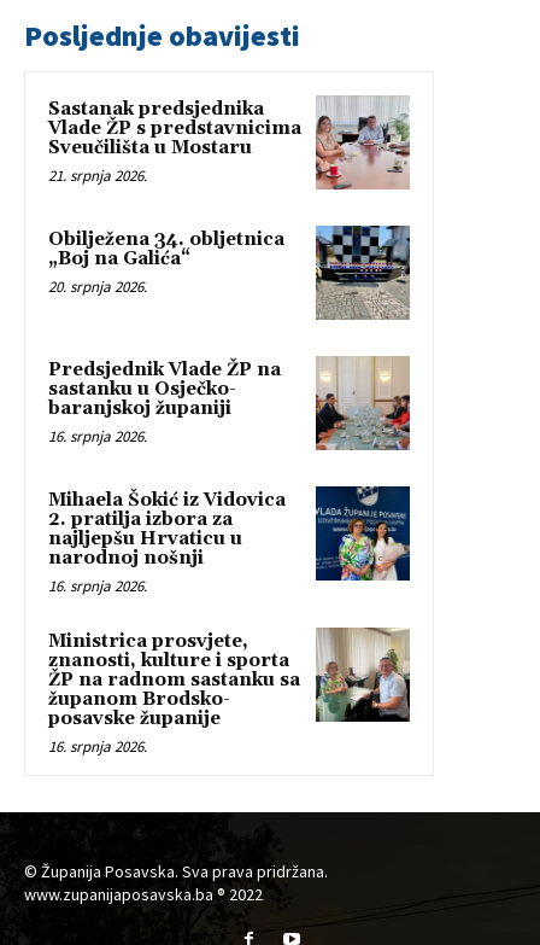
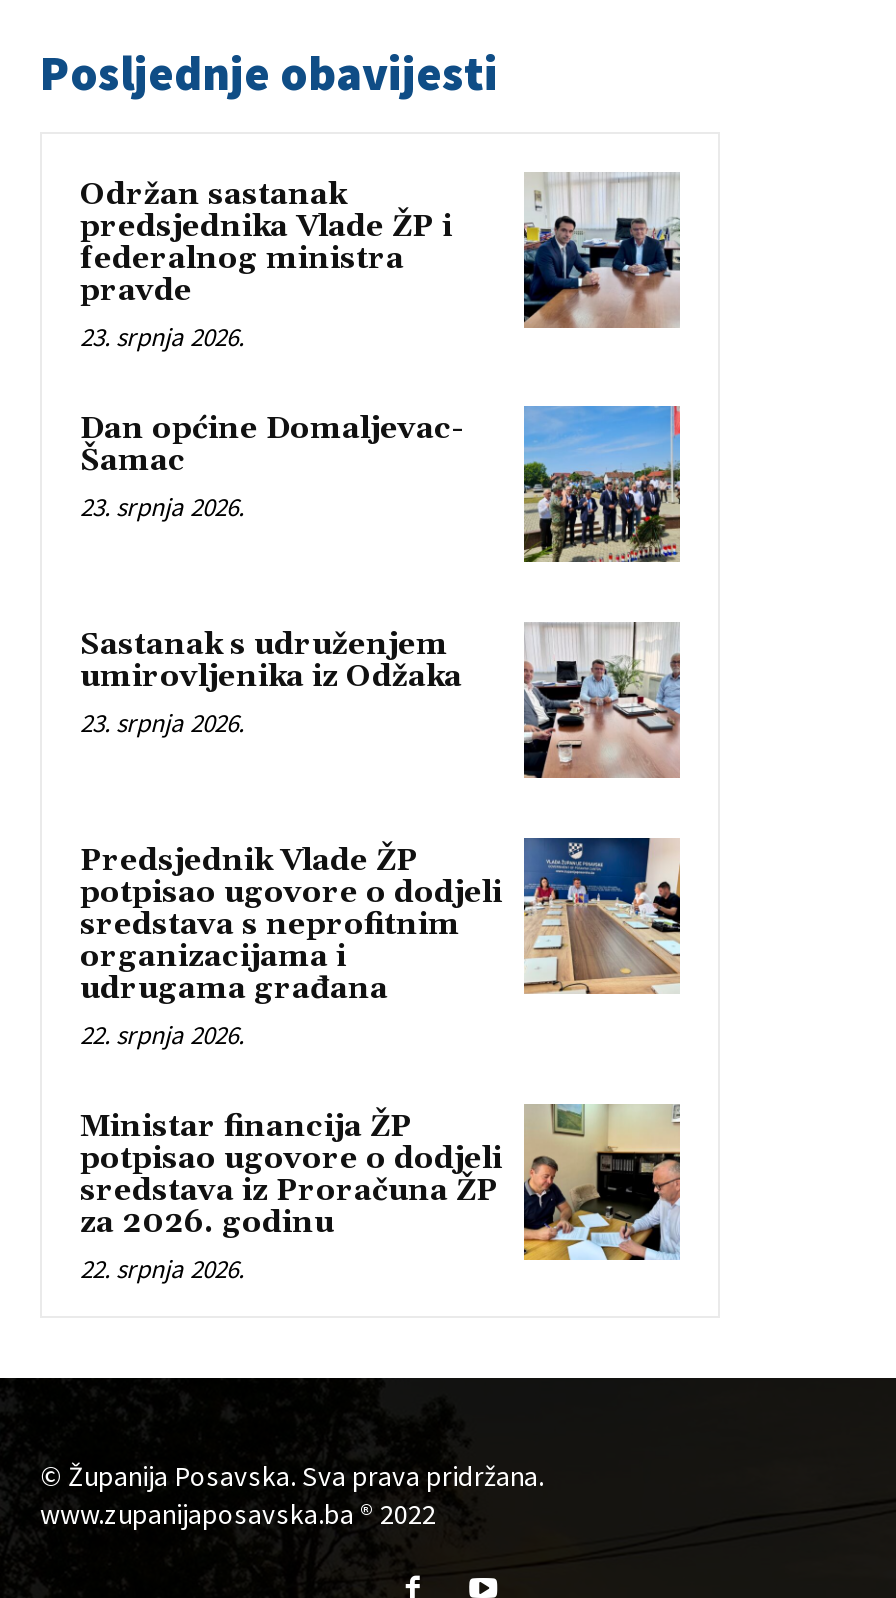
- [image]
- Sastanak predsjednika
- Vlade ŽP s predstavnicima
- Sveučilišta u Mostaru
- 21. srpnja 2026.
+ [image]
+ Održan sastanak
+ predsjednika Vlade ŽP i
+ federalnog ministra
+ pravde
+ 23. srpnja 2026.

- [image]
- Obilježena 34. obljetnica
- „Boj na Galića“
- 20. srpnja 2026.
+ [image]
+ Dan općine Domaljevac-
+ Šamac
+ 23. srpnja 2026.

- [image]
- Predsjednik Vlade ŽP na
- sastanku u Osječko-
- baranjskoj županiji
- 16. srpnja 2026.
+ [image]
+ Sastanak s udruženjem
+ umirovljenika iz Odžaka
+ 23. srpnja 2026.

- [image]
- Mihaela Šokić iz Vidovica
- 2. pratilja izbora za
- najljepšu Hrvaticu u
- narodnoj nošnji
- 16. srpnja 2026.
+ [image]
+ Predsjednik Vlade ŽP
+ potpisao ugovore o dodjeli
+ sredstava s neprofitnim
+ organizacijama i
+ udrugama građana
+ 22. srpnja 2026.

- [image]
- Ministrica prosvjete,
- znanosti, kulture i sporta
- ŽP na radnom sastanku sa
- županom Brodsko-
- posavske županije
- 16. srpnja 2026.
+ [image]
+ Ministar financija ŽP
+ potpisao ugovore o dodjeli
+ sredstava iz Proračuna ŽP
+ za 2026. godinu
+ 22. srpnja 2026.
